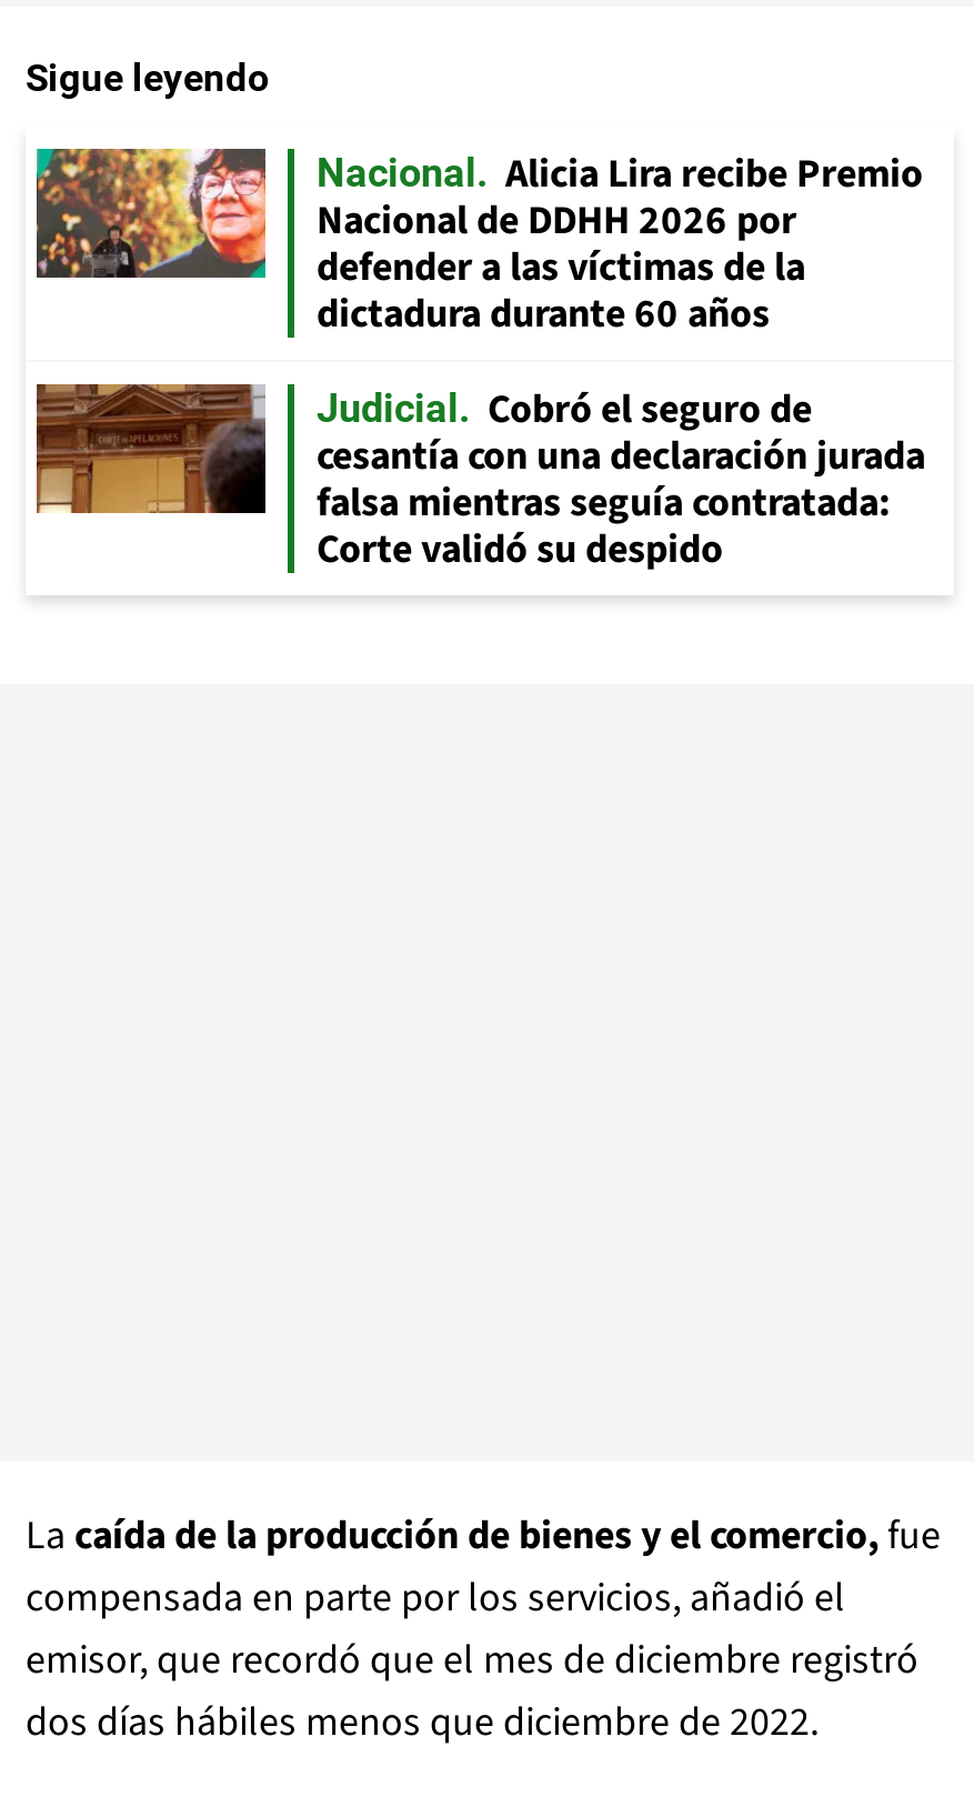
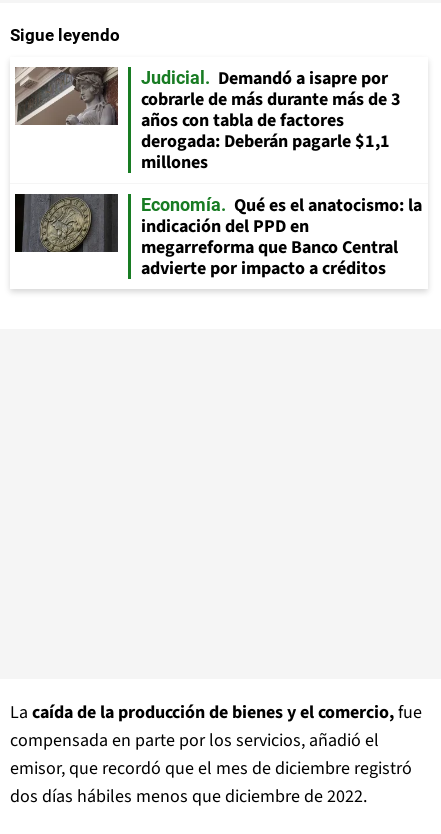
- [image]
+ [image]

- Nacional
- Alicia Lira recibe Premio
- Nacional de DDHH 2026 por
- defender a las víctimas de la
- dictadura durante 60 años

- [image]
- Cobró el seguro de
- cesantía con una declaración jurada
- falsa mientras seguía contratada:
- Corte validó su despido
+ [image]
+ Demandó a isapre por
+ cobrarle de más durante más de 3
+ años con tabla de factores
+ derogada: Deberán pagarle $1,1
+ millones
+ Economía
+ Qué es el anatocismo: la
+ indicación del PPD en
+ megarreforma que Banco Central
+ advierte por impacto a créditos

moved up: Judicial
